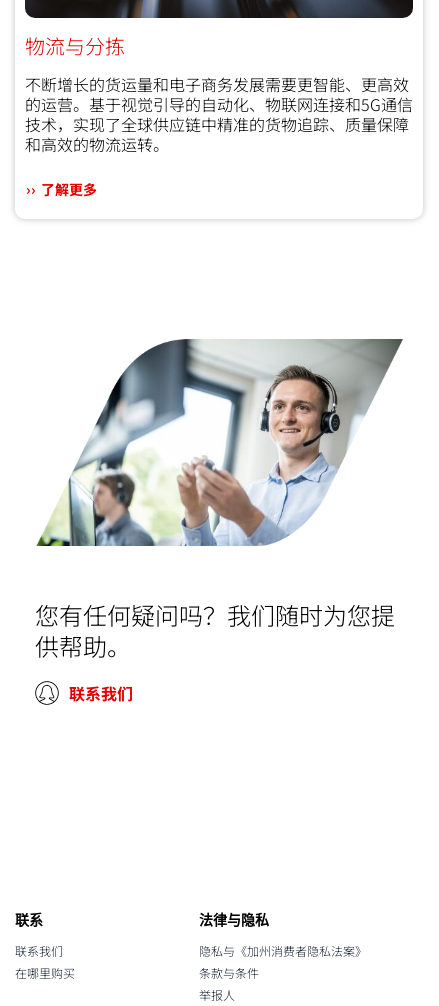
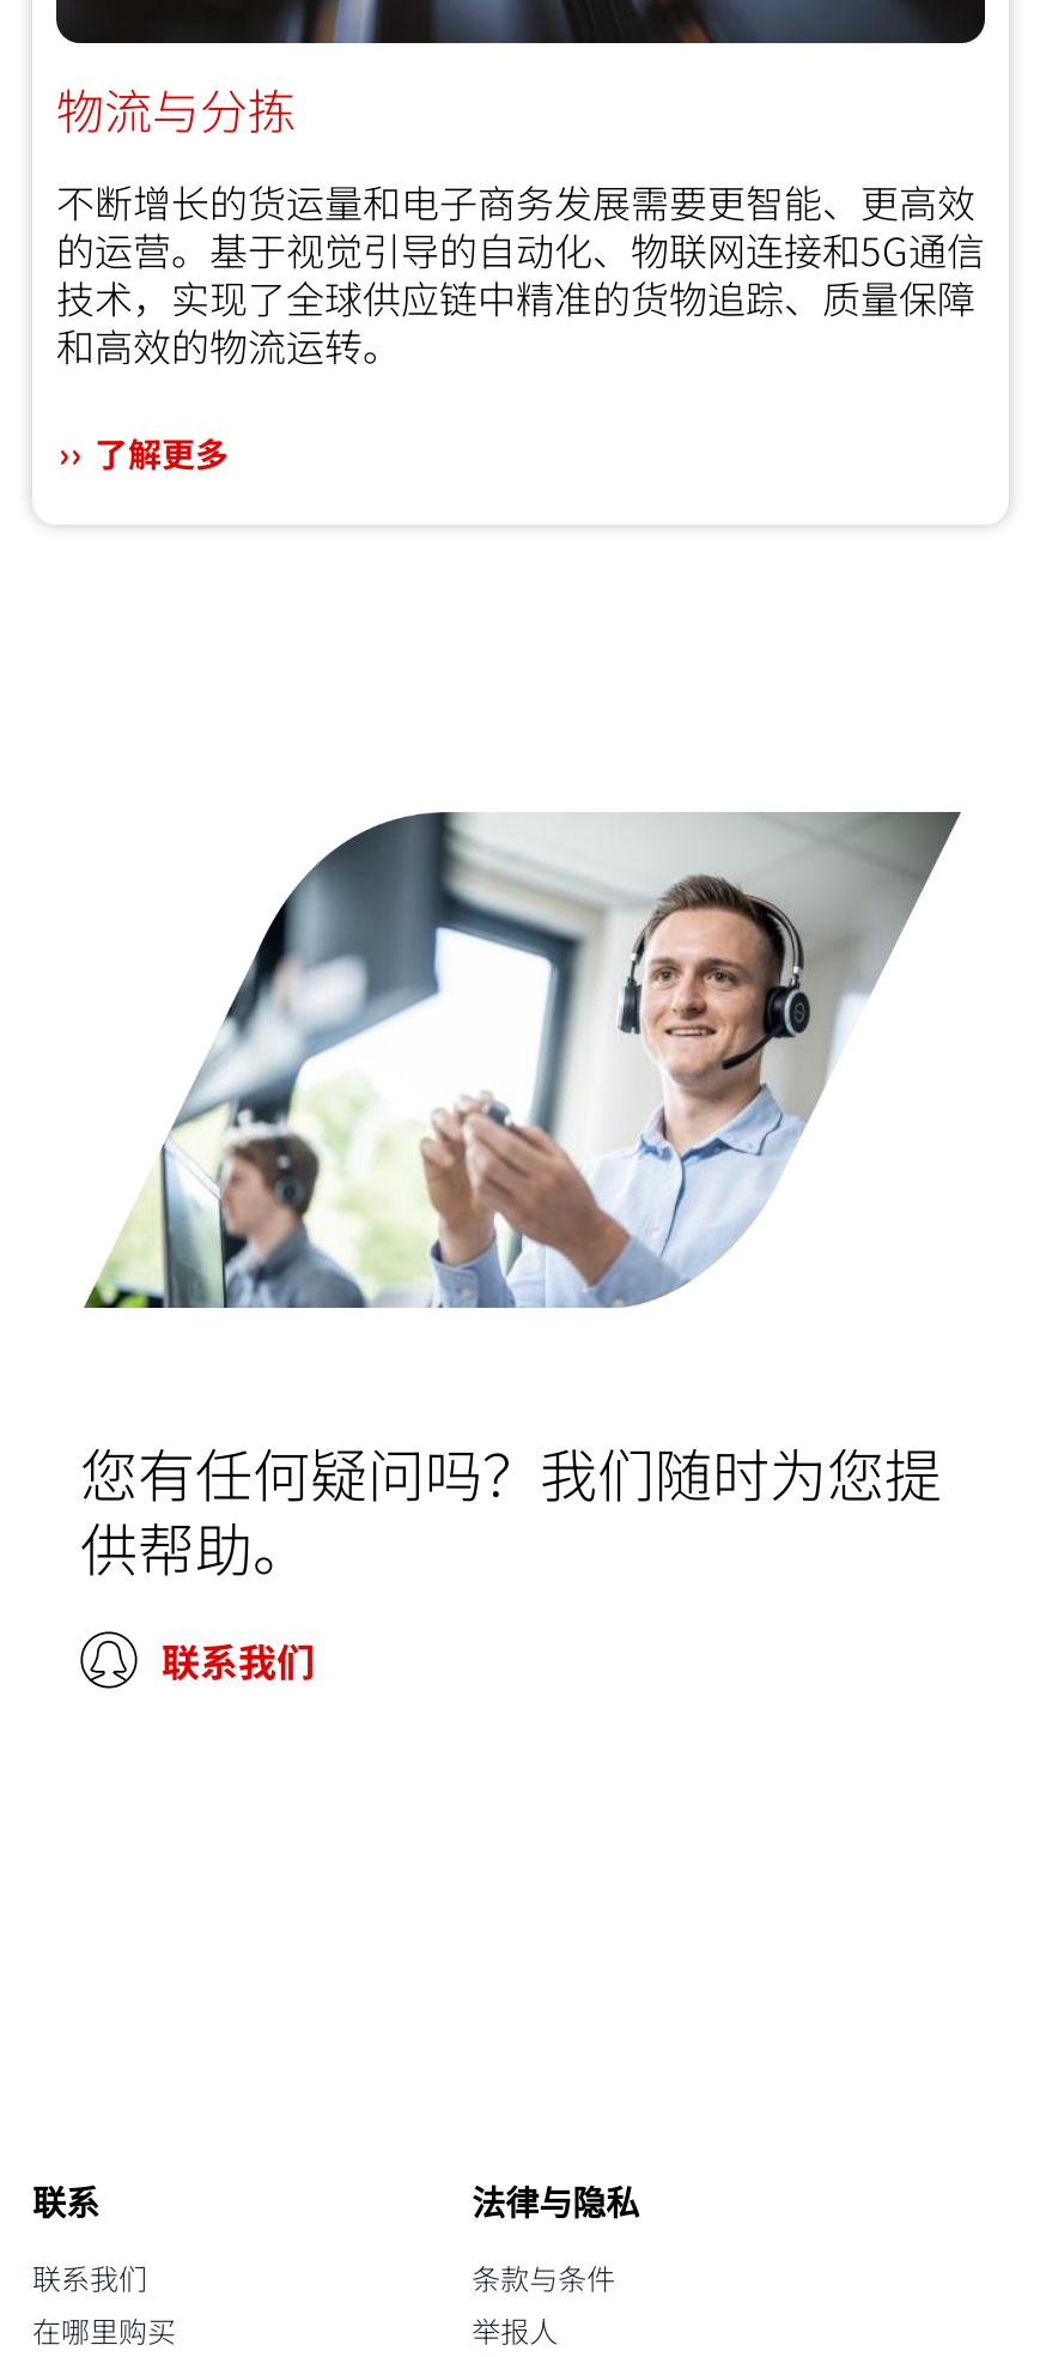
- 隐私与《加州消费者隐私法案》
